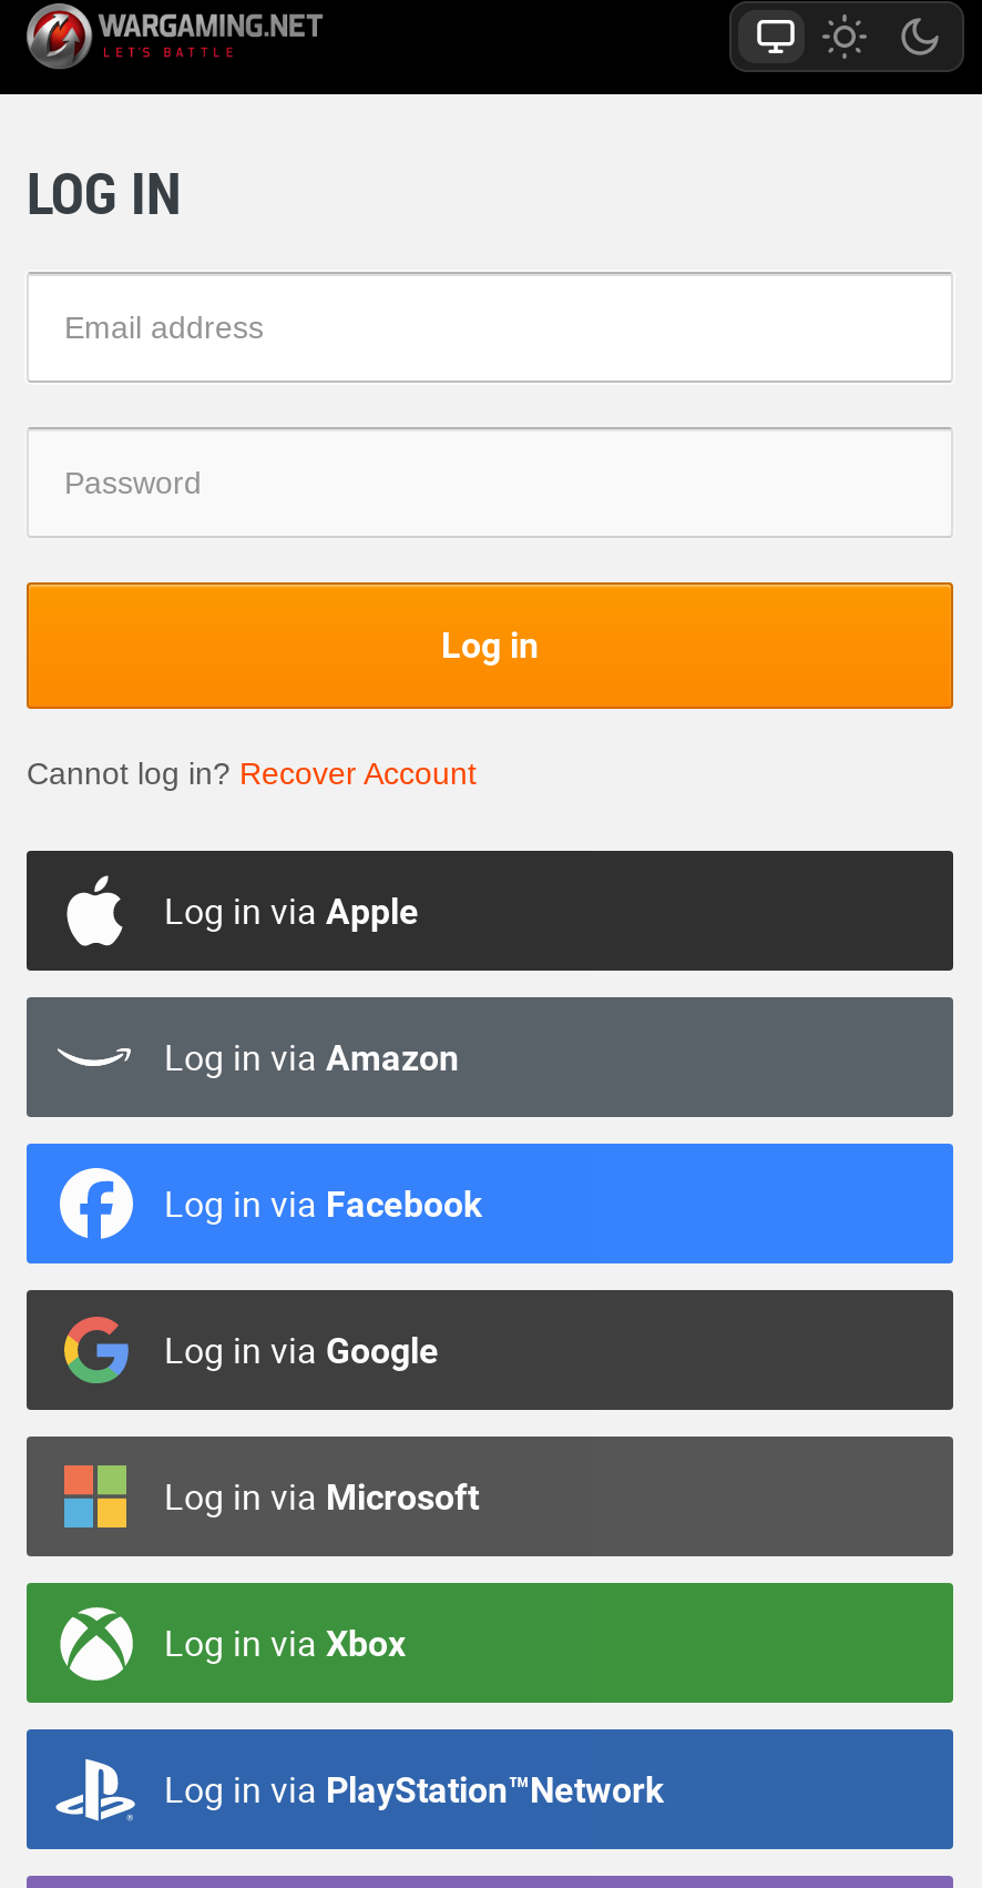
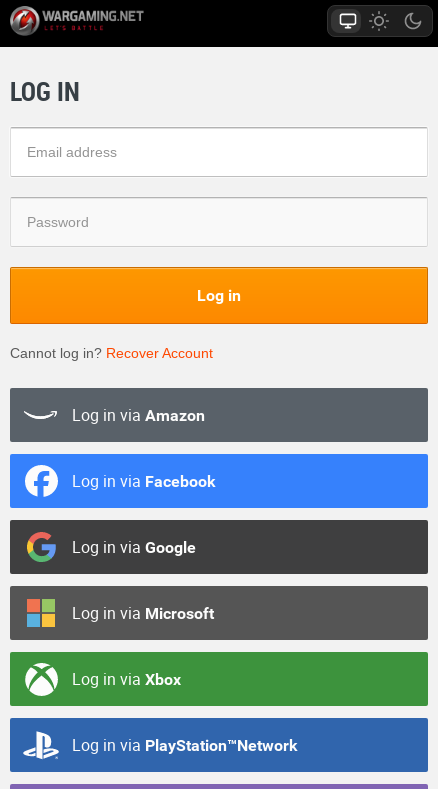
- Log in via Apple
